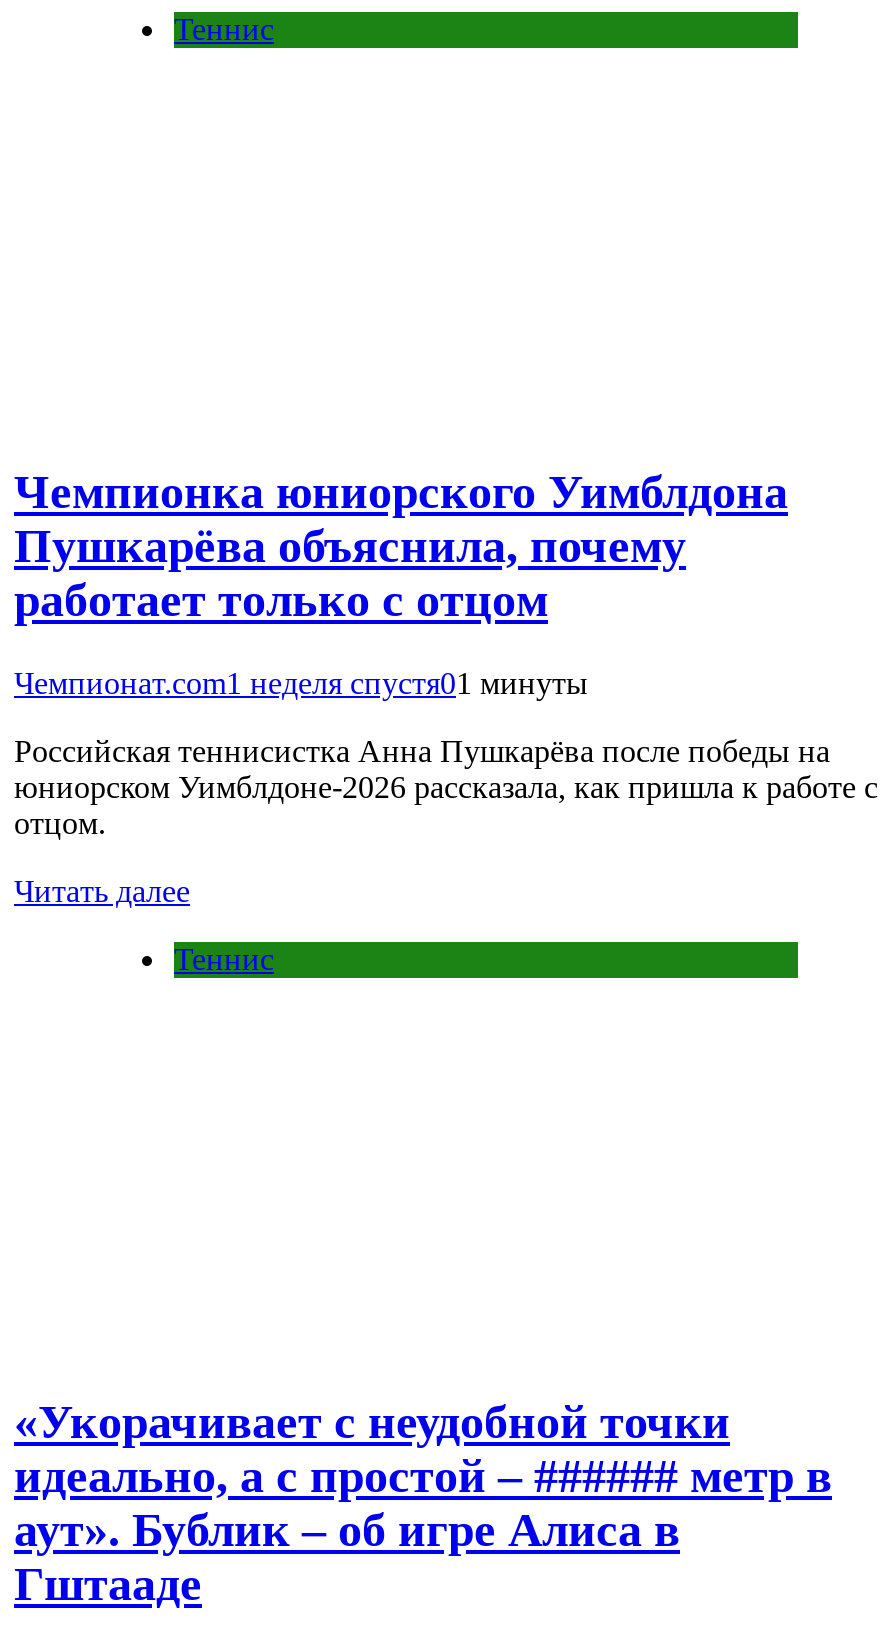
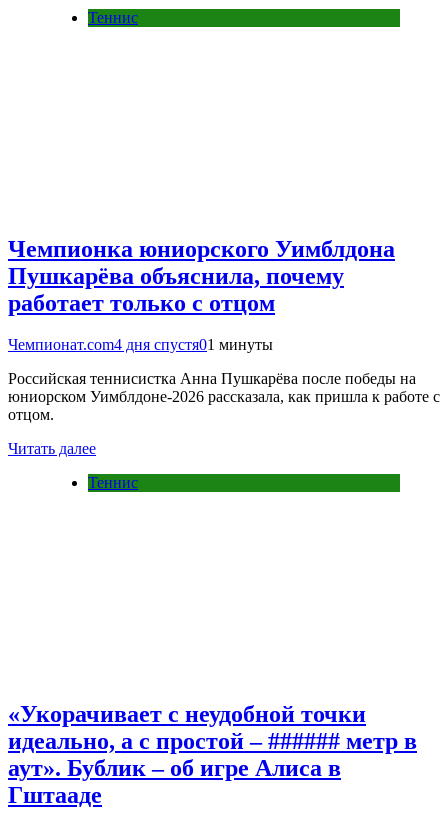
- Чемпионат.com1 неделя спустя01 минуты
+ Чемпионат.com4 дня спустя01 минуты
